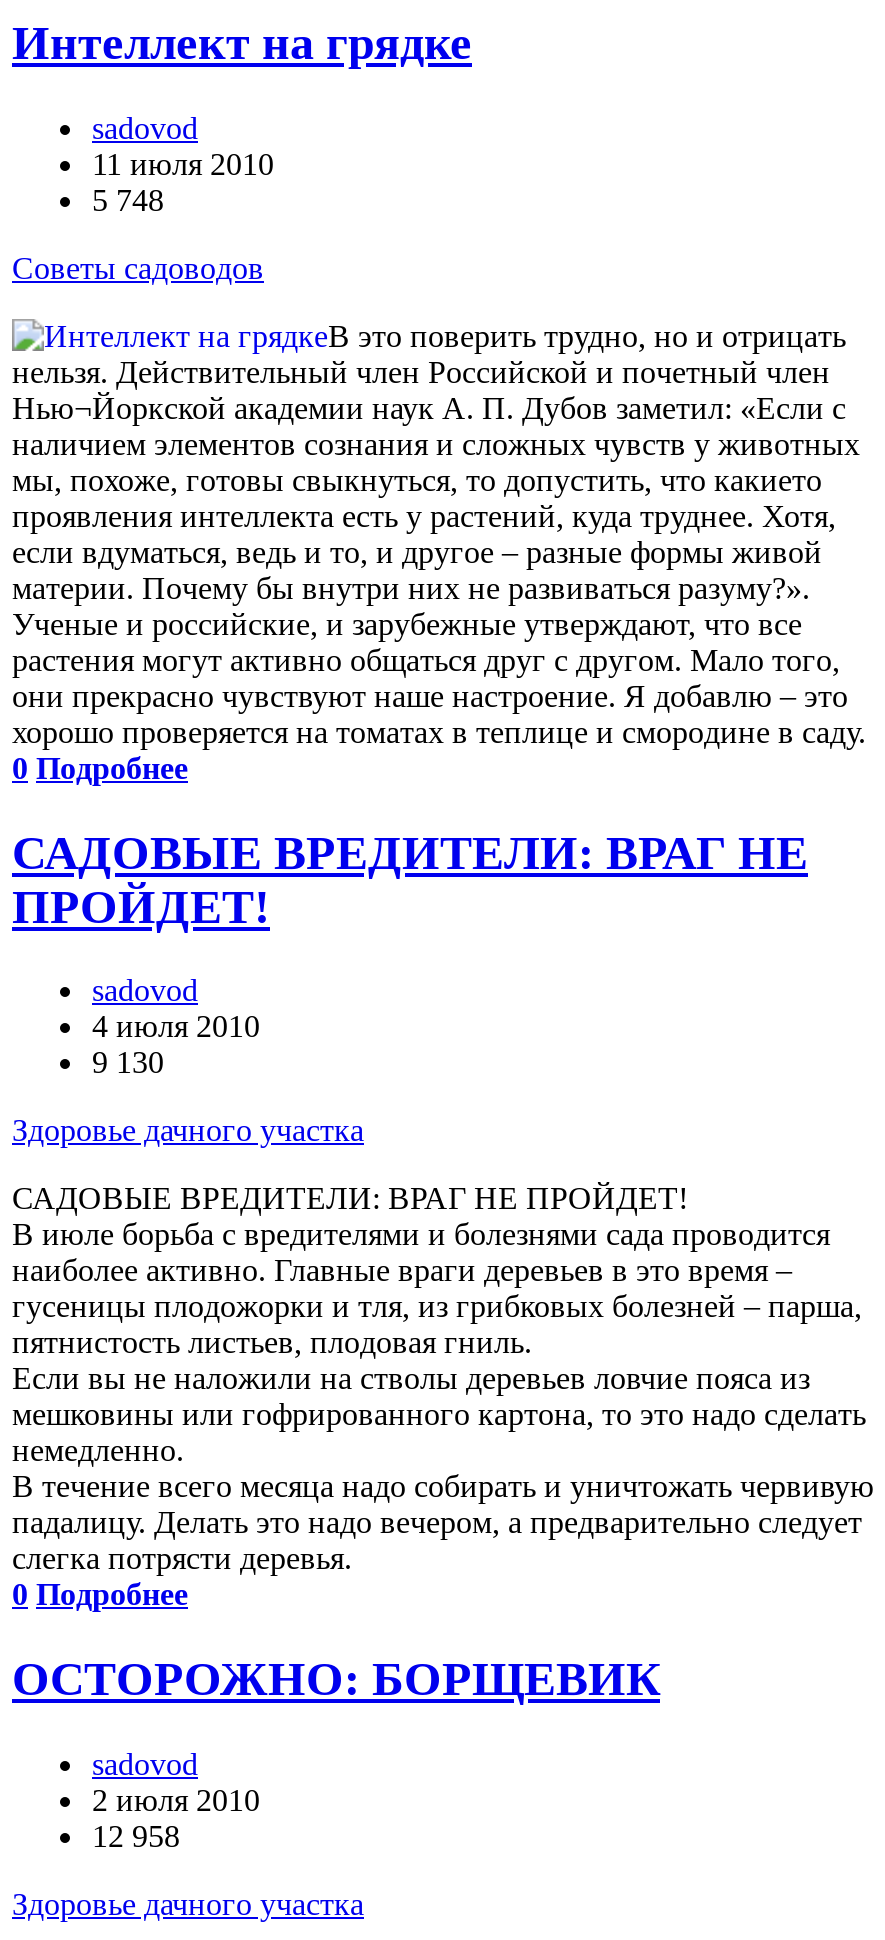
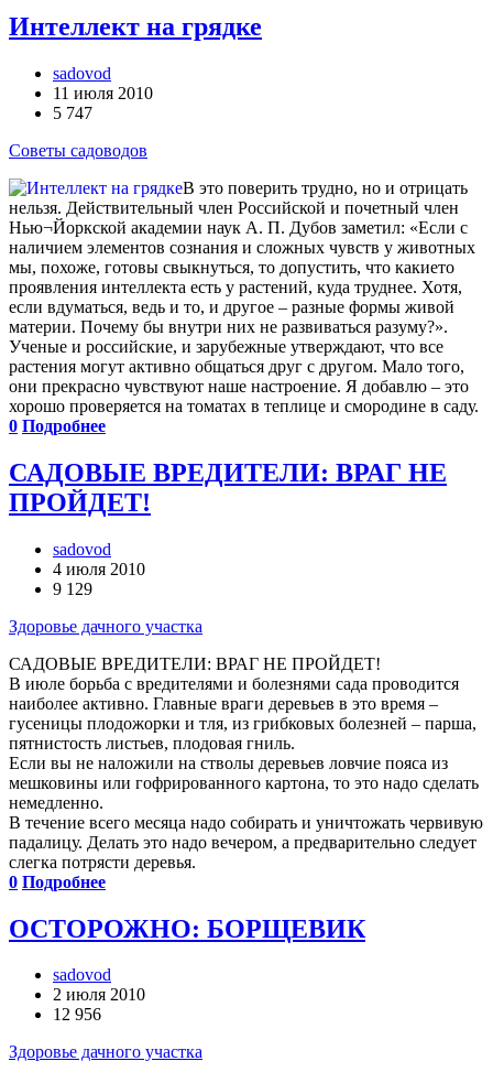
- 5 748
+ 5 747

- 9 130
+ 9 129

- 12 958
+ 12 956
